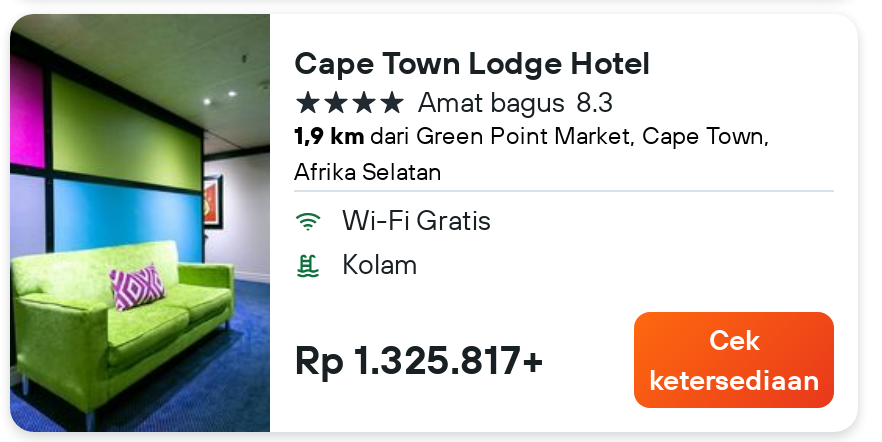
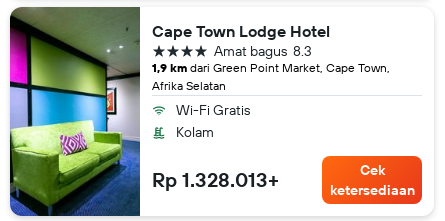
- Rp 1.325.817+
+ Rp 1.328.013+
